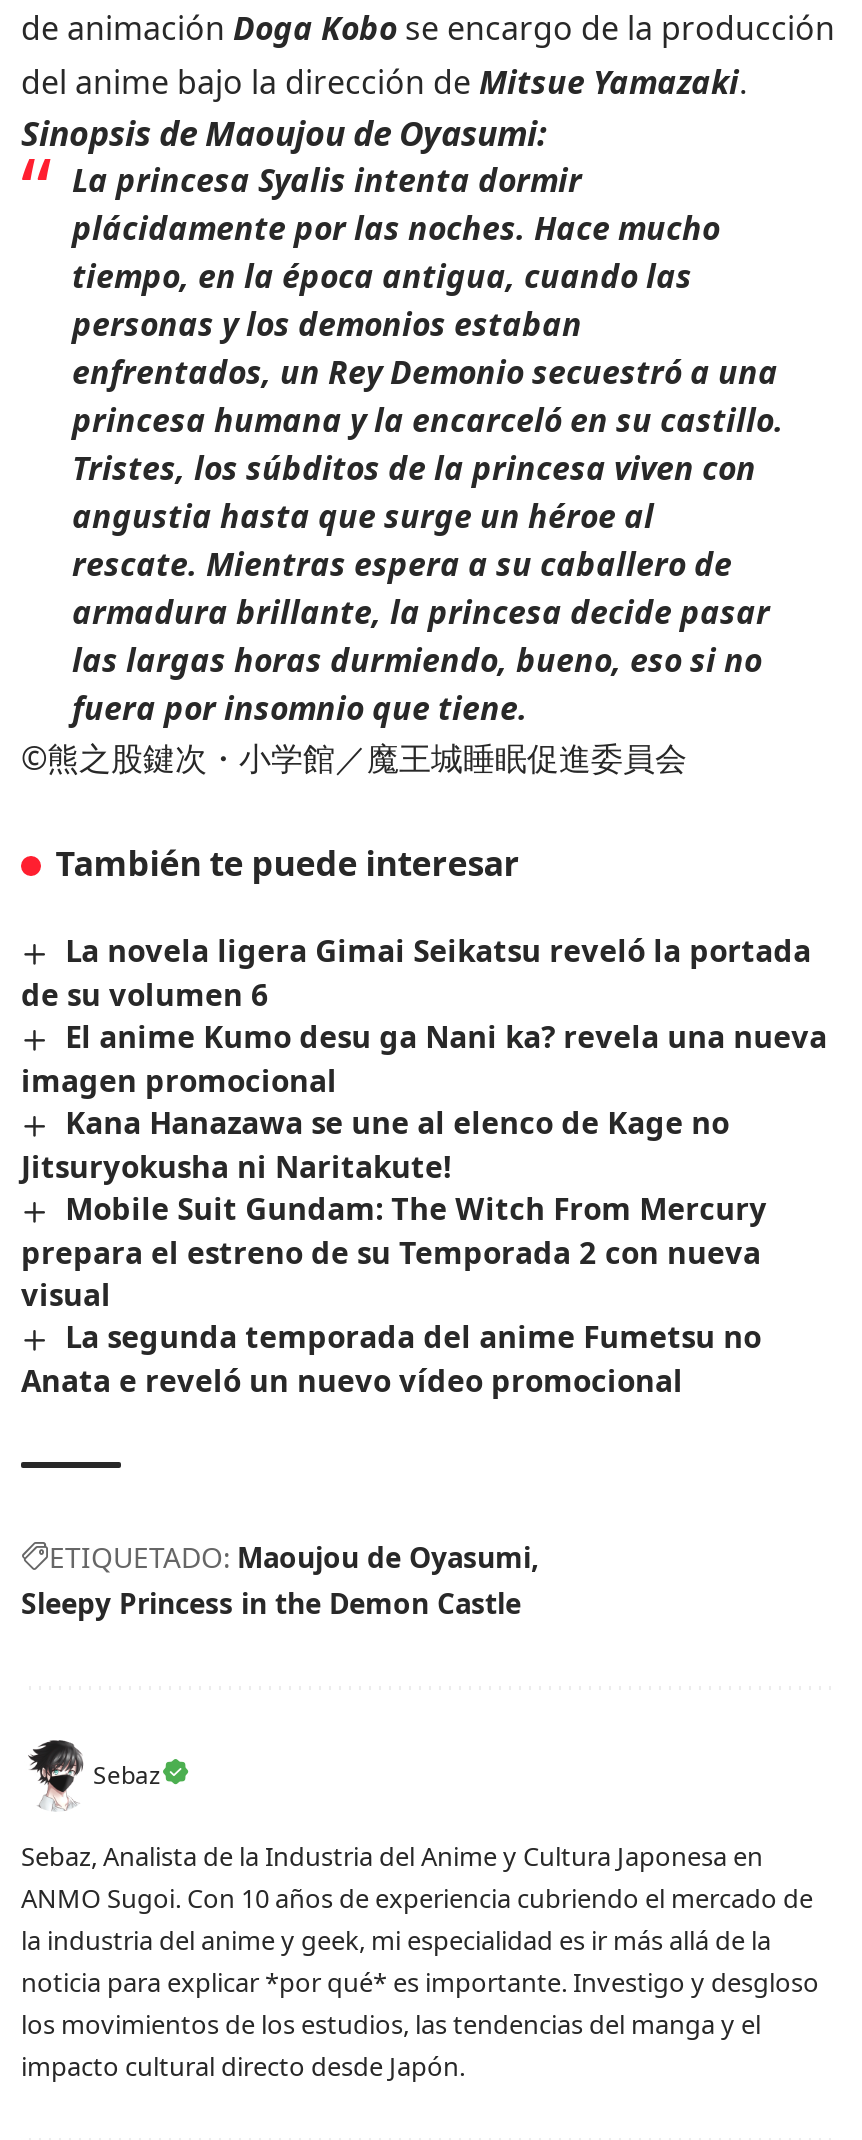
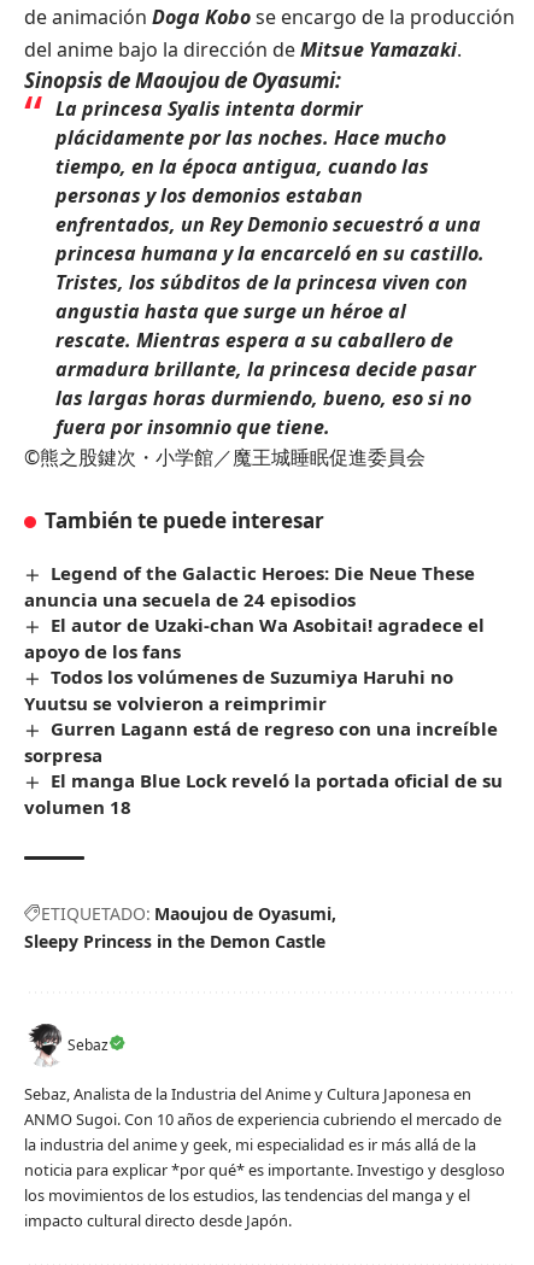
- La novela ligera Gimai Seikatsu reveló la portada
- de su volumen 6
- El anime Kumo desu ga Nani ka? revela una nueva
- imagen promocional
- Kana Hanazawa se une al elenco de Kage no
- Jitsuryokusha ni Naritakute!
- Mobile Suit Gundam: The Witch From Mercury
- prepara el estreno de su Temporada 2 con nueva
- visual
- La segunda temporada del anime Fumetsu no
- Anata e reveló un nuevo vídeo promocional
+ Legend of the Galactic Heroes: Die Neue These
+ anuncia una secuela de 24 episodios
+ El autor de Uzaki-chan Wa Asobitai! agradece el
+ apoyo de los fans
+ Todos los volúmenes de Suzumiya Haruhi no
+ Yuutsu se volvieron a reimprimir
+ Gurren Lagann está de regreso con una increíble
+ sorpresa
+ El manga Blue Lock reveló la portada oficial de su
+ volumen 18
